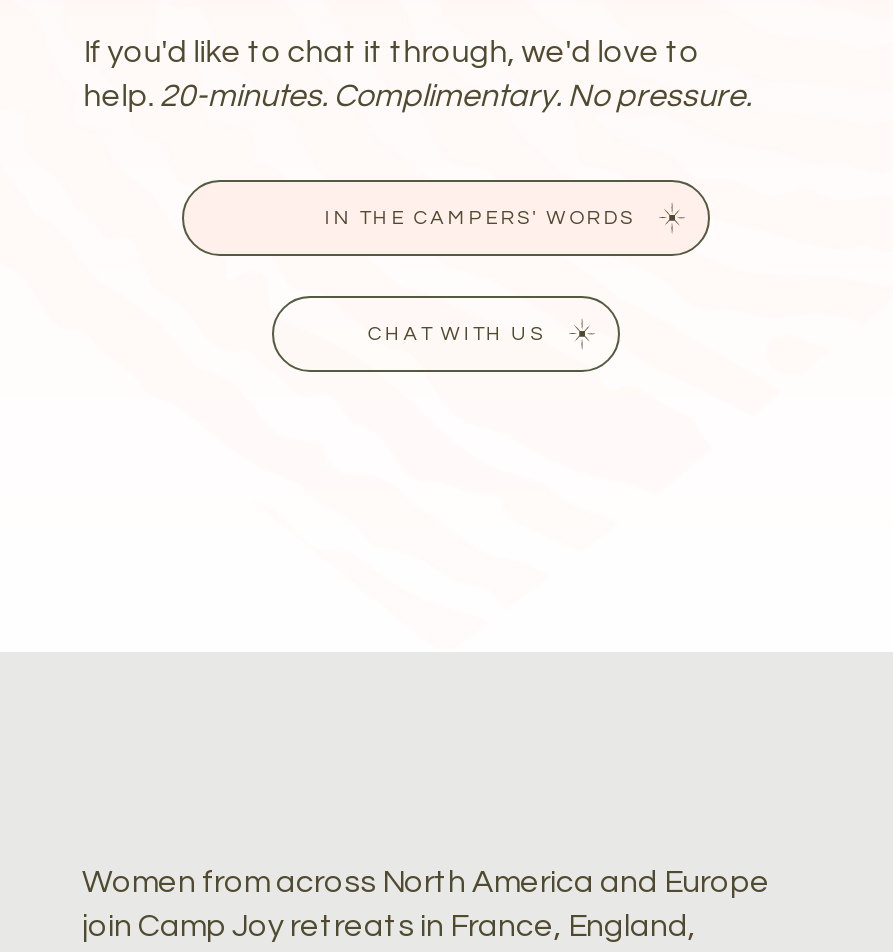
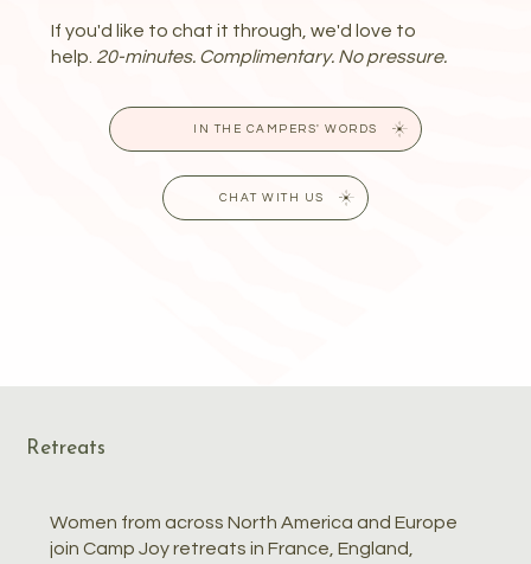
+ Retreats
